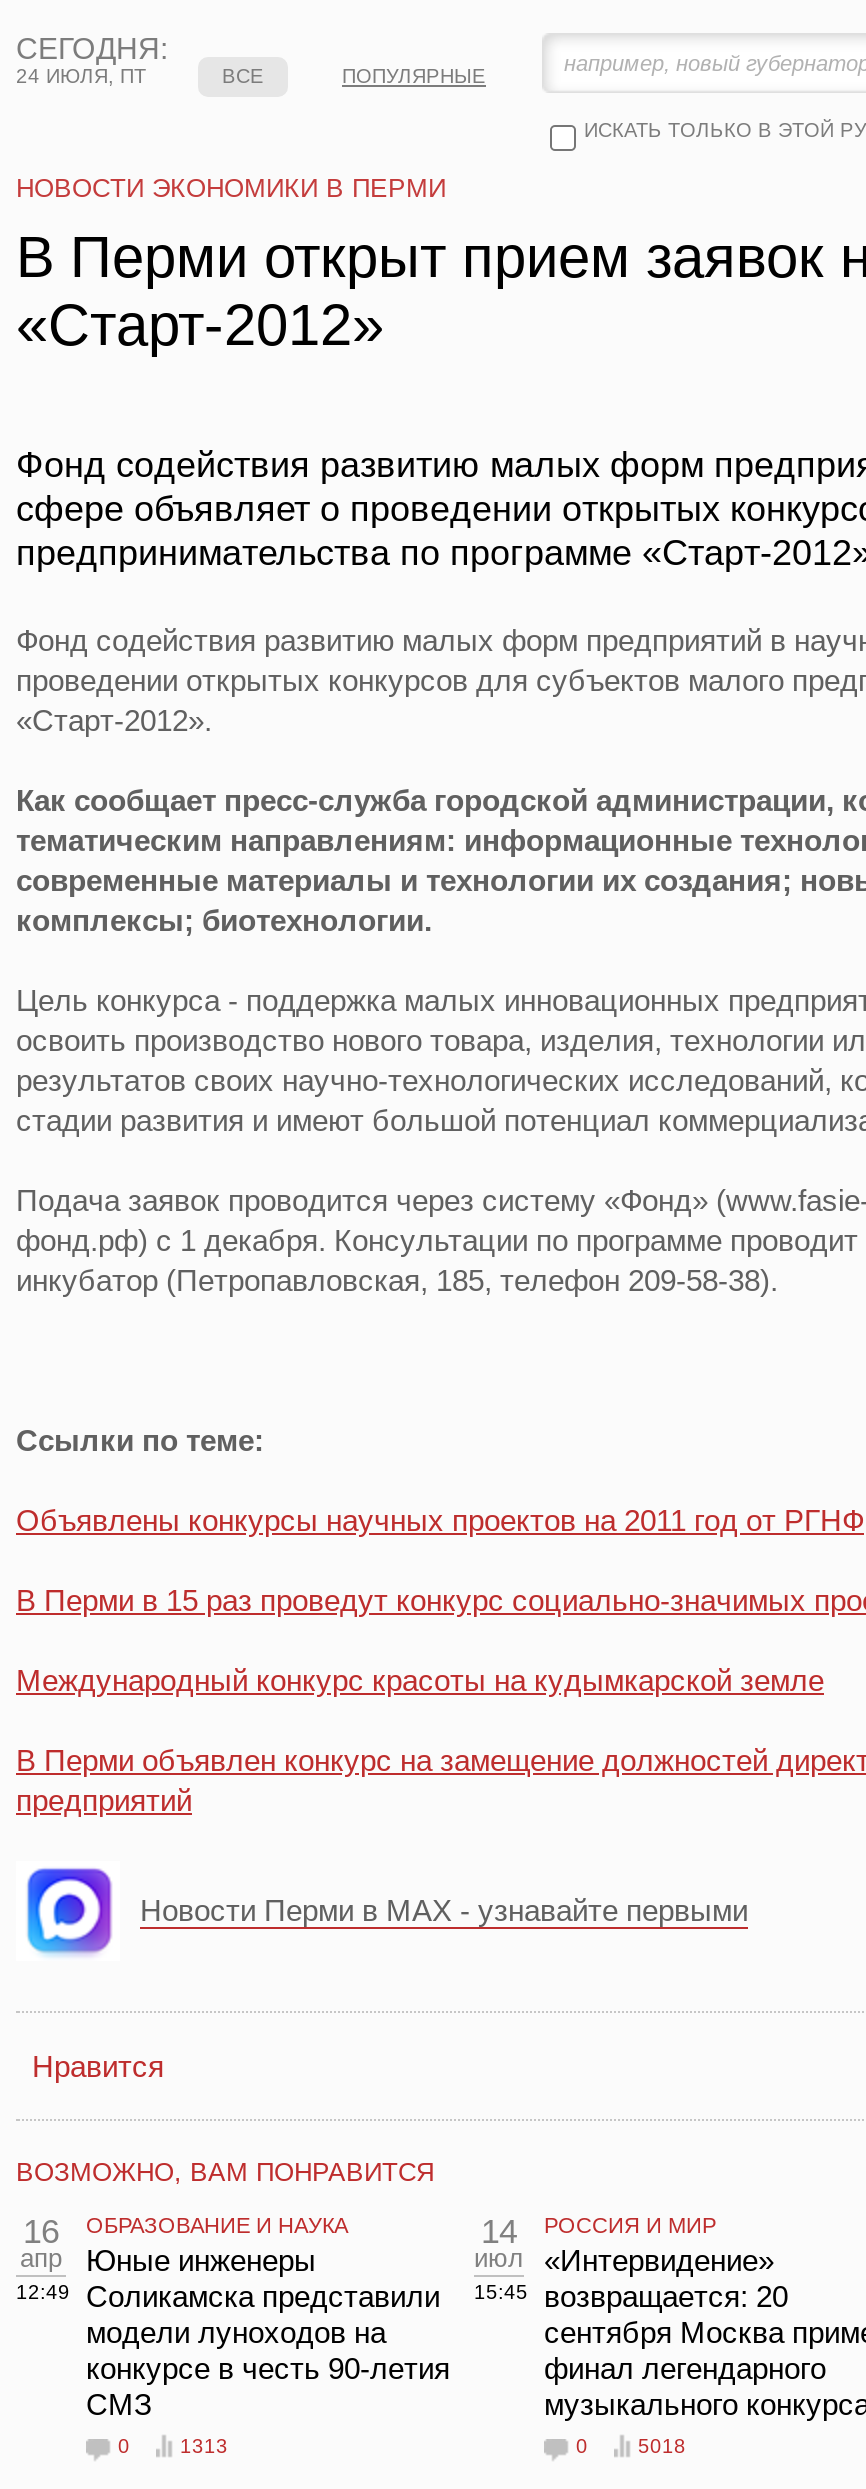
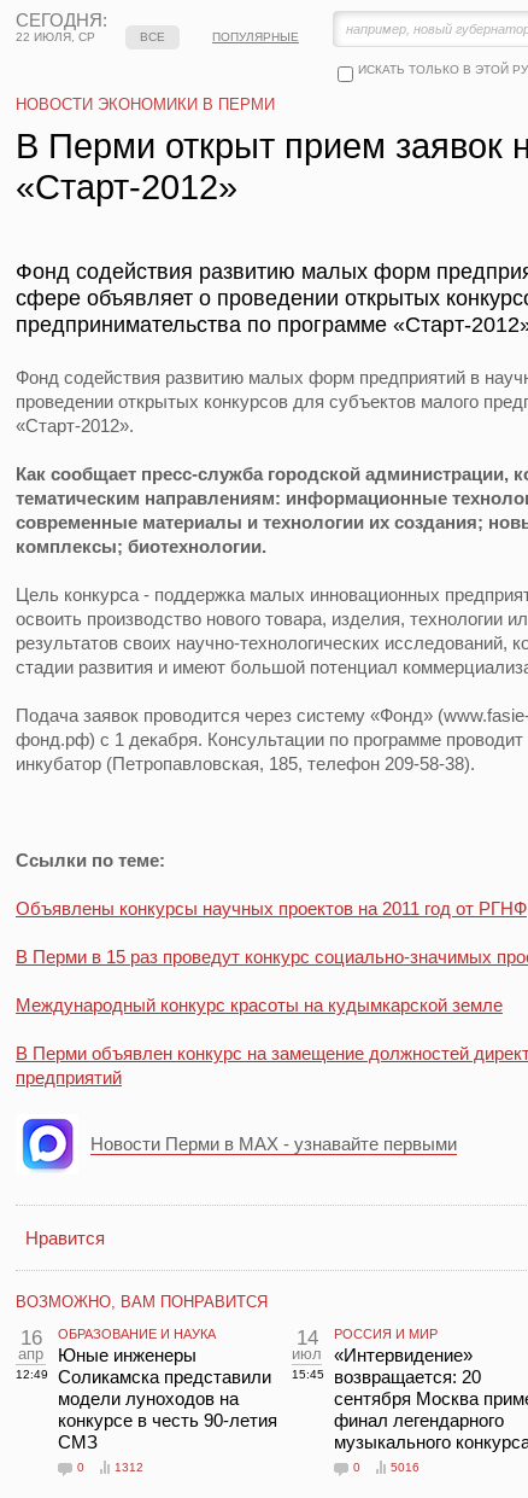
- 24 ИЮЛЯ, ПТ
+ 22 ИЮЛЯ, СР

- 1313
+ 1312

- 5018
+ 5016
